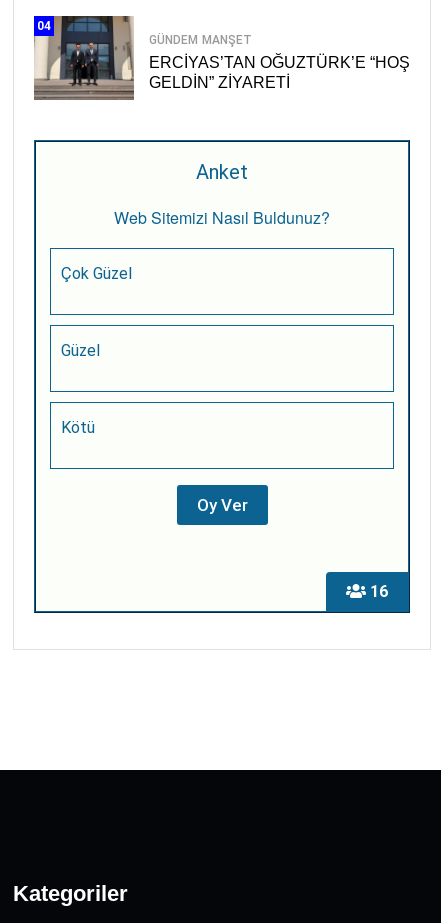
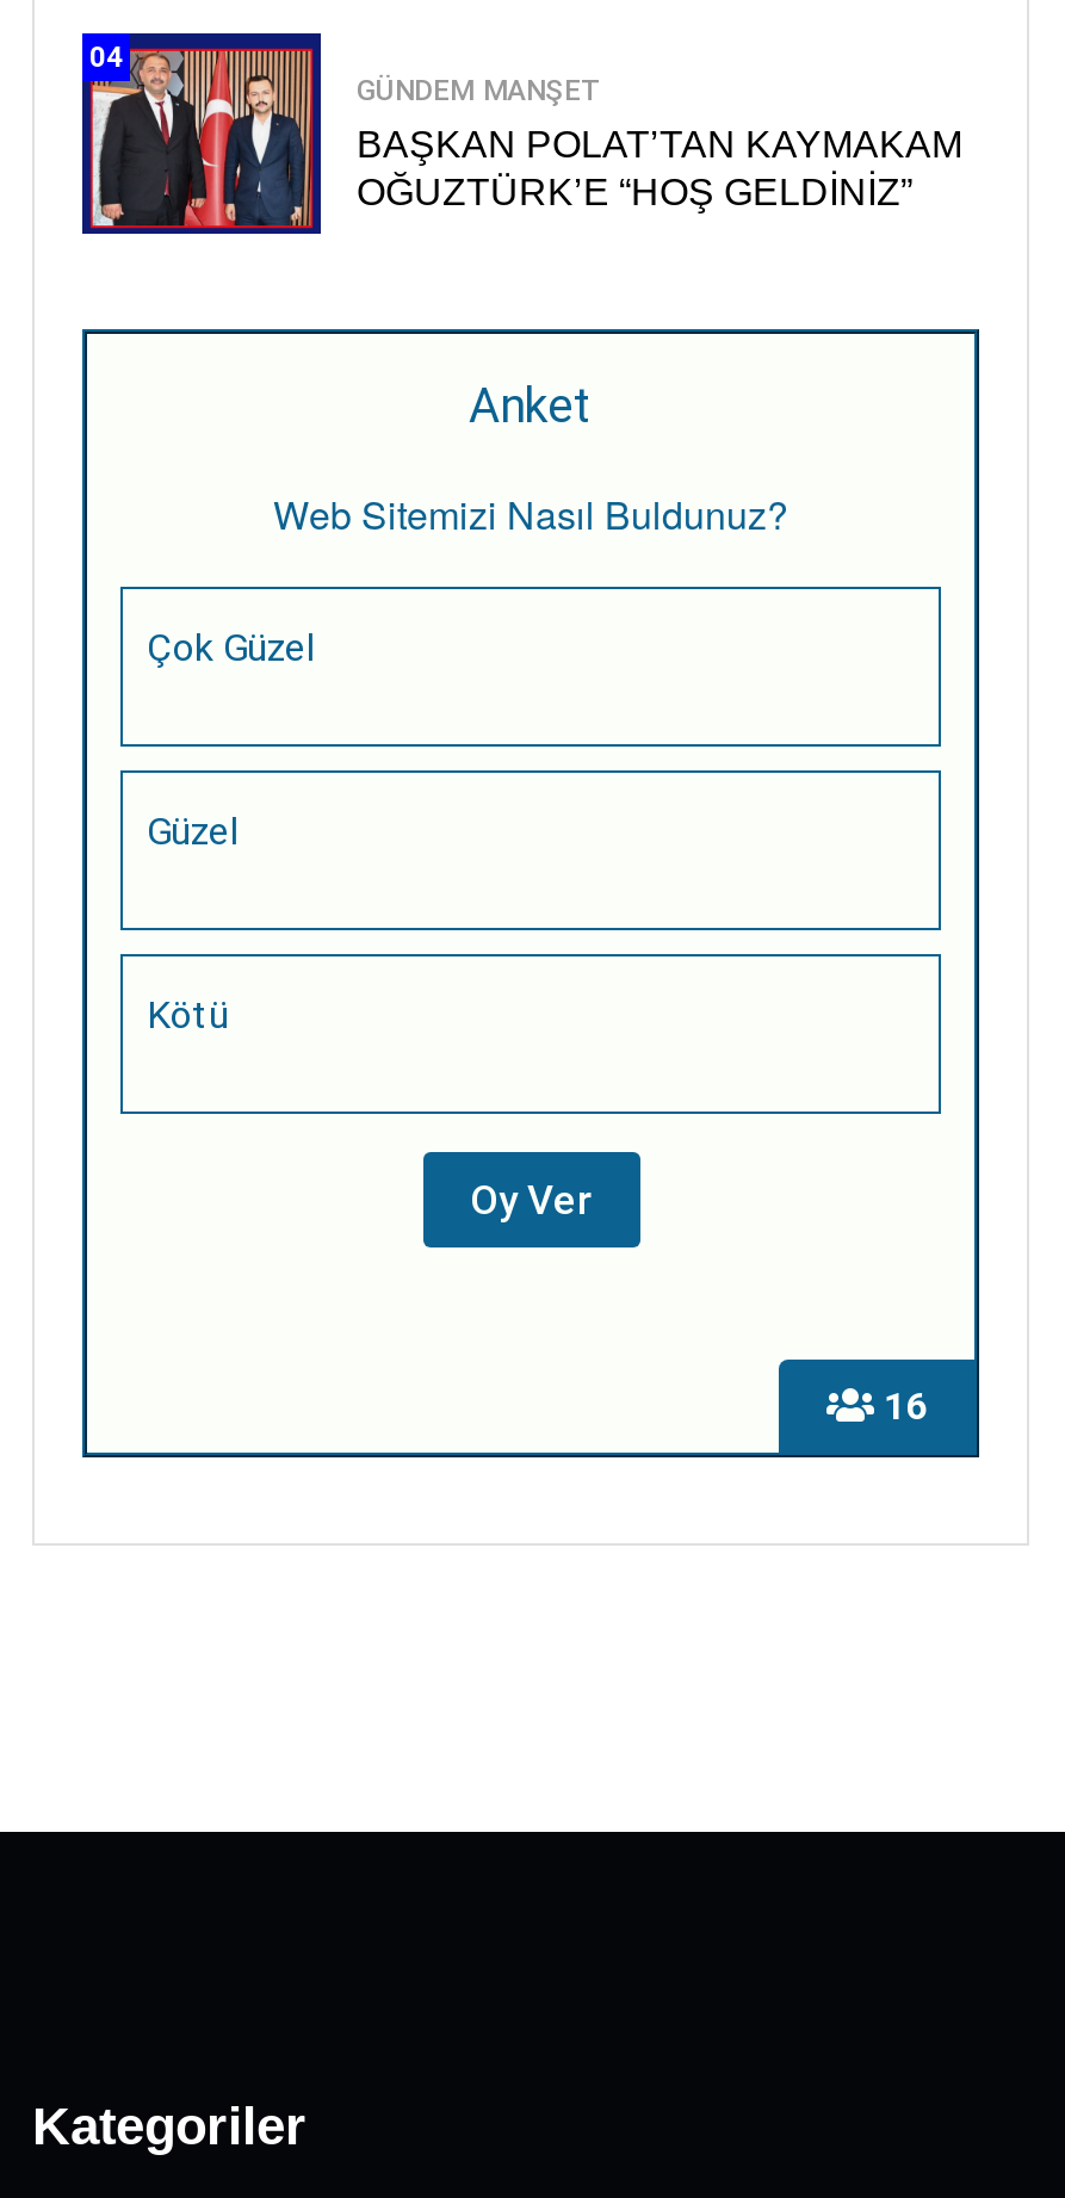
- [image]
- ERCİYAS’TAN OĞUZTÜRK’E “HOŞ
- GELDİN” ZİYARETİ
+ [image]
+ BAŞKAN POLAT’TAN KAYMAKAM
+ OĞUZTÜRK’E “HOŞ GELDİNİZ”
